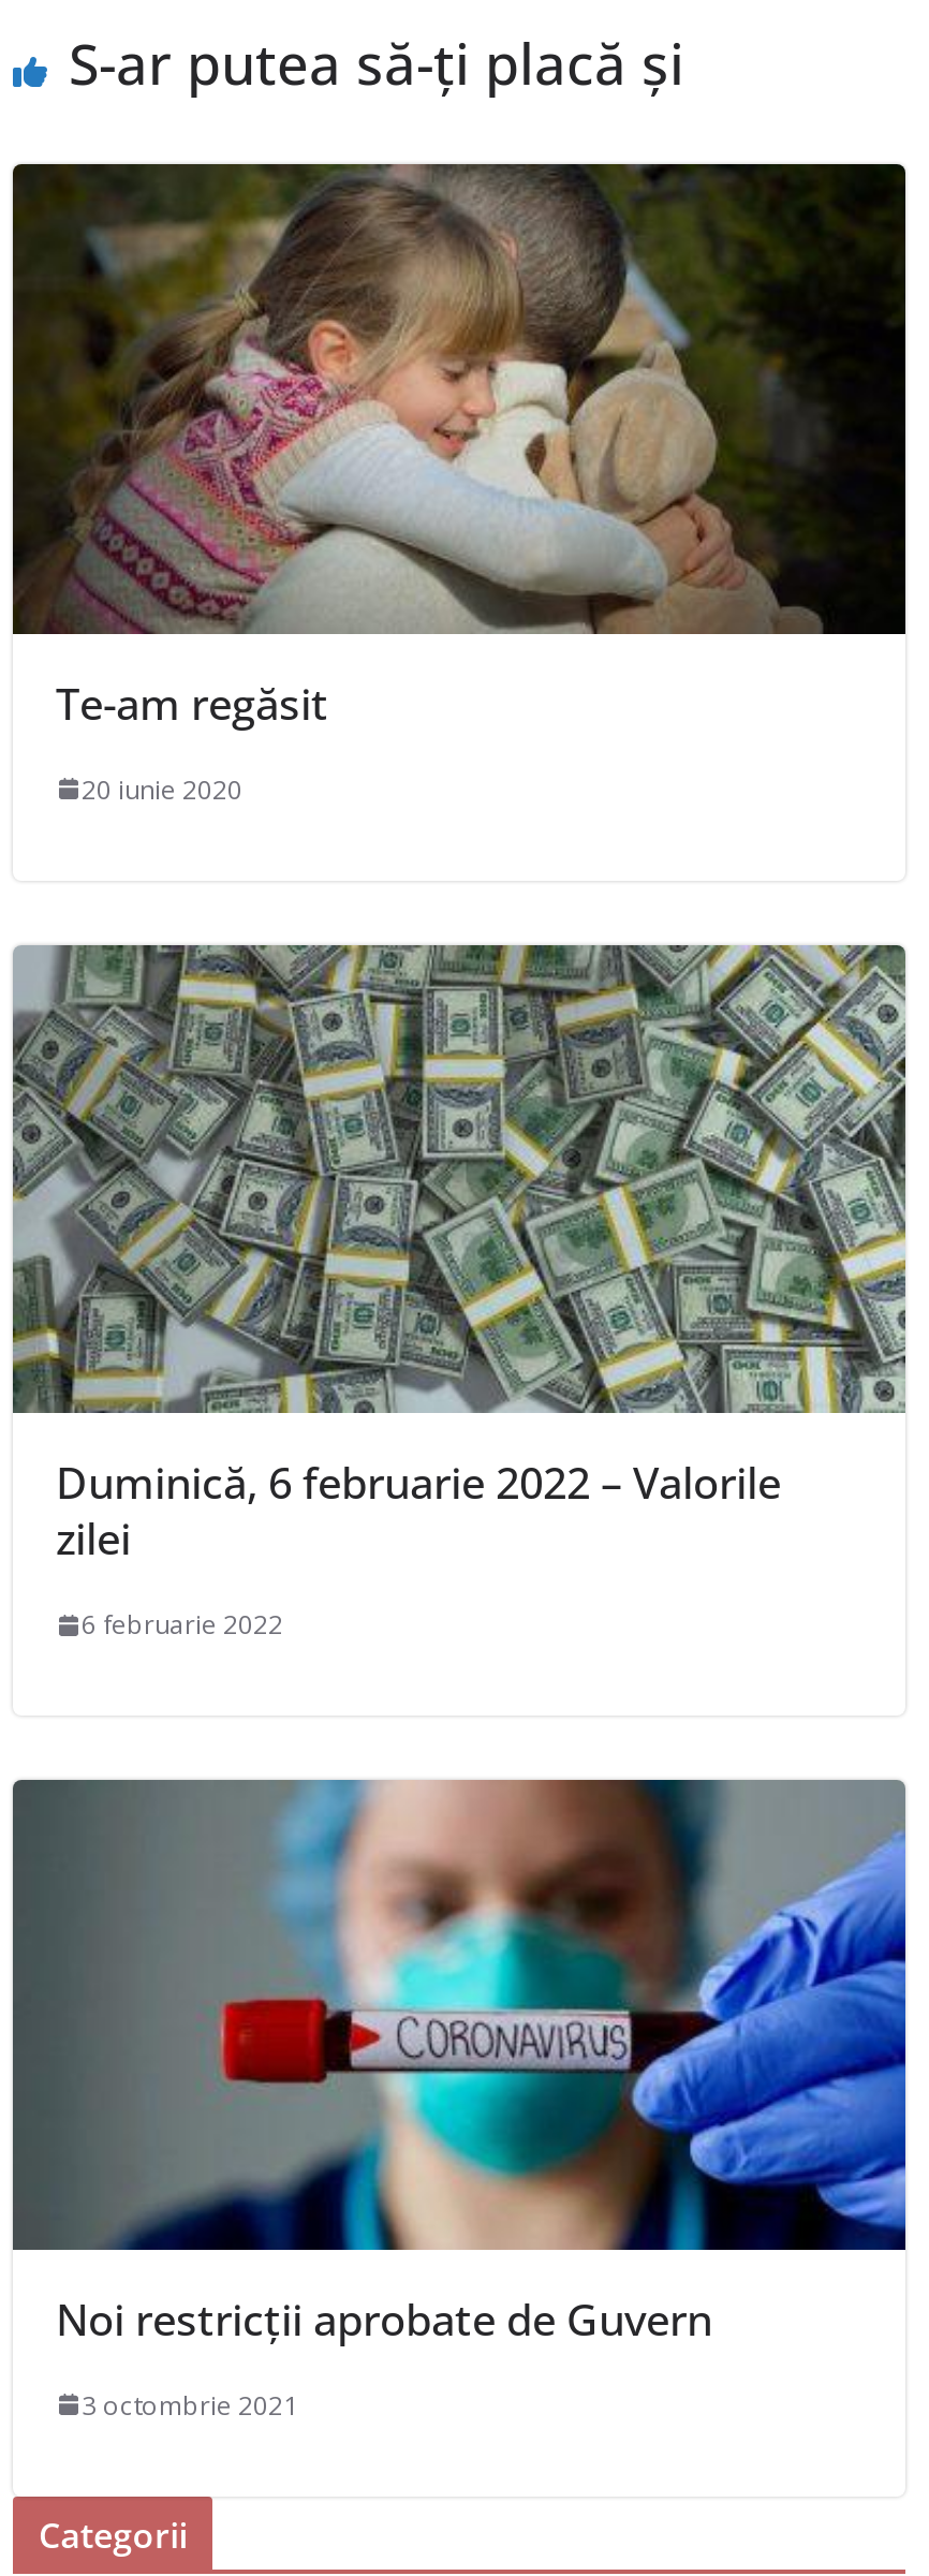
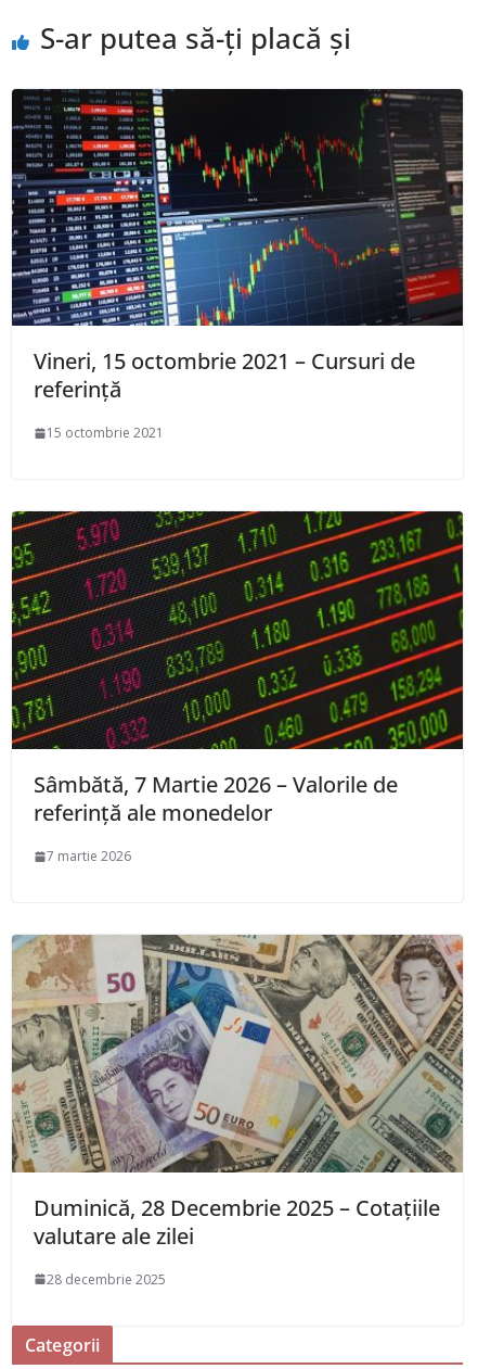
- [image]
- Te-am regăsit
+ [image]
+ Vineri, 15 octombrie 2021 – Cursuri de
+ referință

- 20 iunie 2020
+ 15 octombrie 2021

- [image]
- Duminică, 6 februarie 2022 – Valorile
- zilei
+ [image]
+ Sâmbătă, 7 Martie 2026 – Valorile de
+ referință ale monedelor

- 6 februarie 2022
+ 7 martie 2026

- [image]
- Noi restricţii aprobate de Guvern
+ [image]
+ Duminică, 28 Decembrie 2025 – Cotațiile
+ valutare ale zilei

- 3 octombrie 2021
+ 28 decembrie 2025
